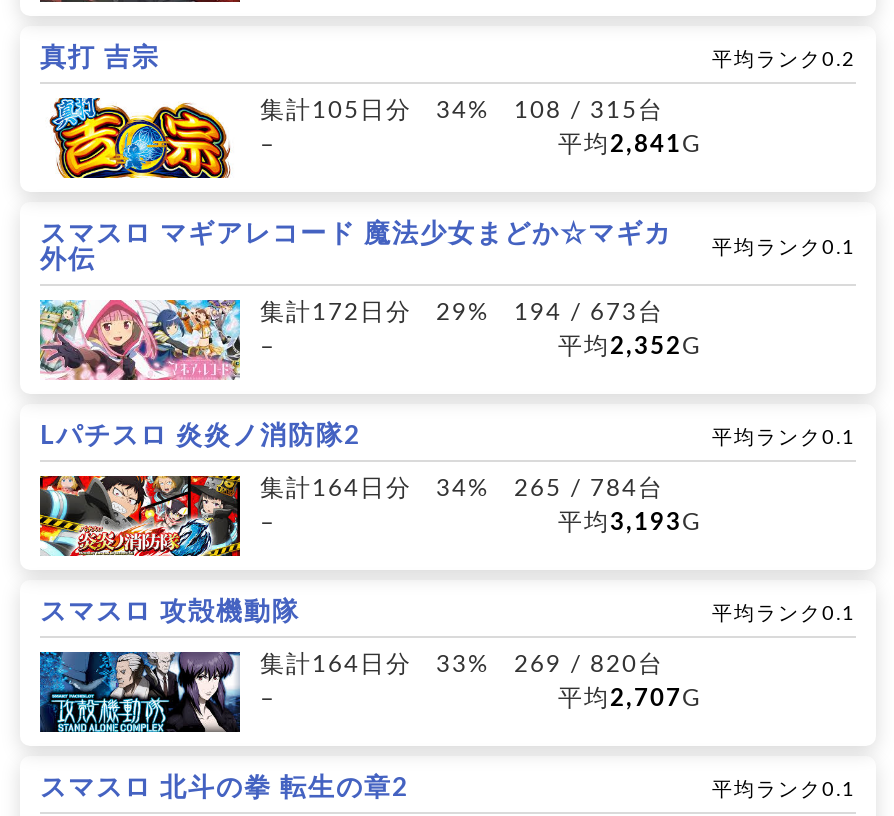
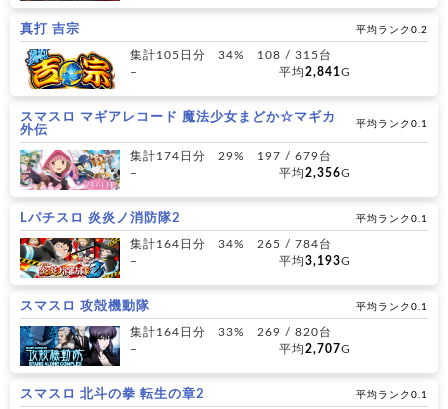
- 集計172日分29% 194 / 673台
+ 集計174日分29% 197 / 679台

- 平均2,352G
+ 平均2,356G
